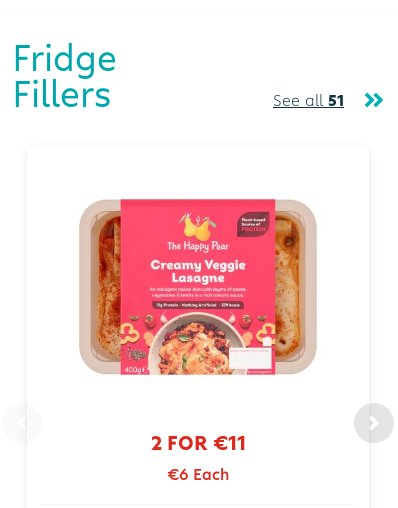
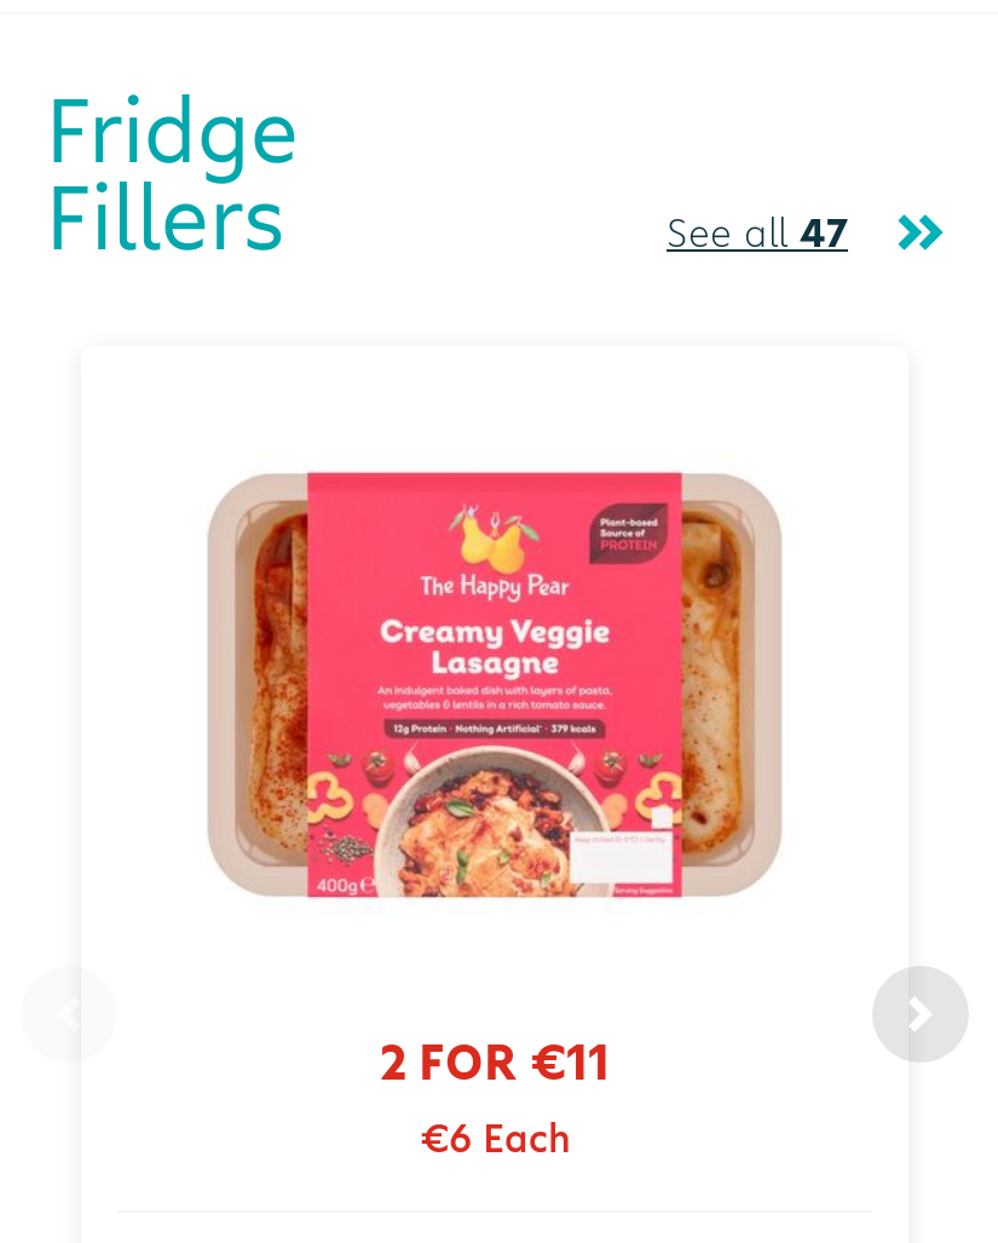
- See all 51
+ See all 47
